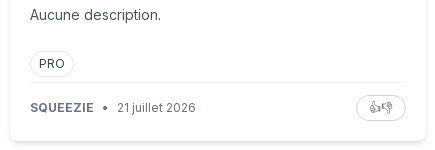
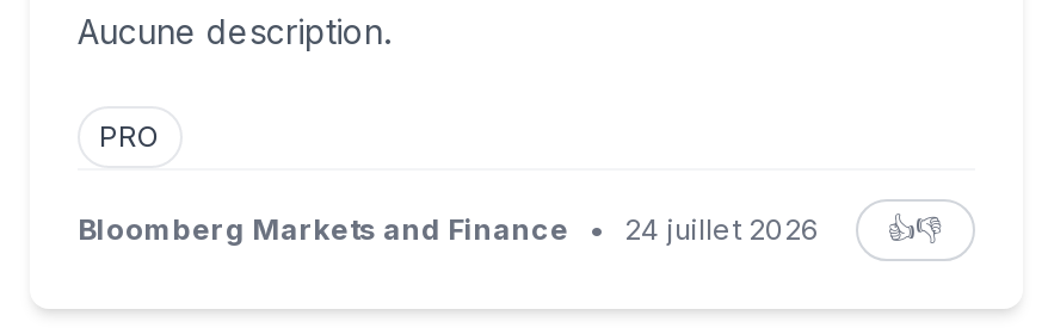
- SQUEEZIE • 21 juillet 2026
+ Bloomberg Markets and Finance • 24 juillet 2026
